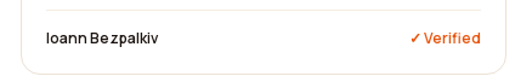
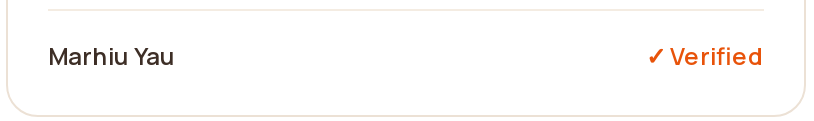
- Ioann Bezpalkiv
+ Marhiu Yau
